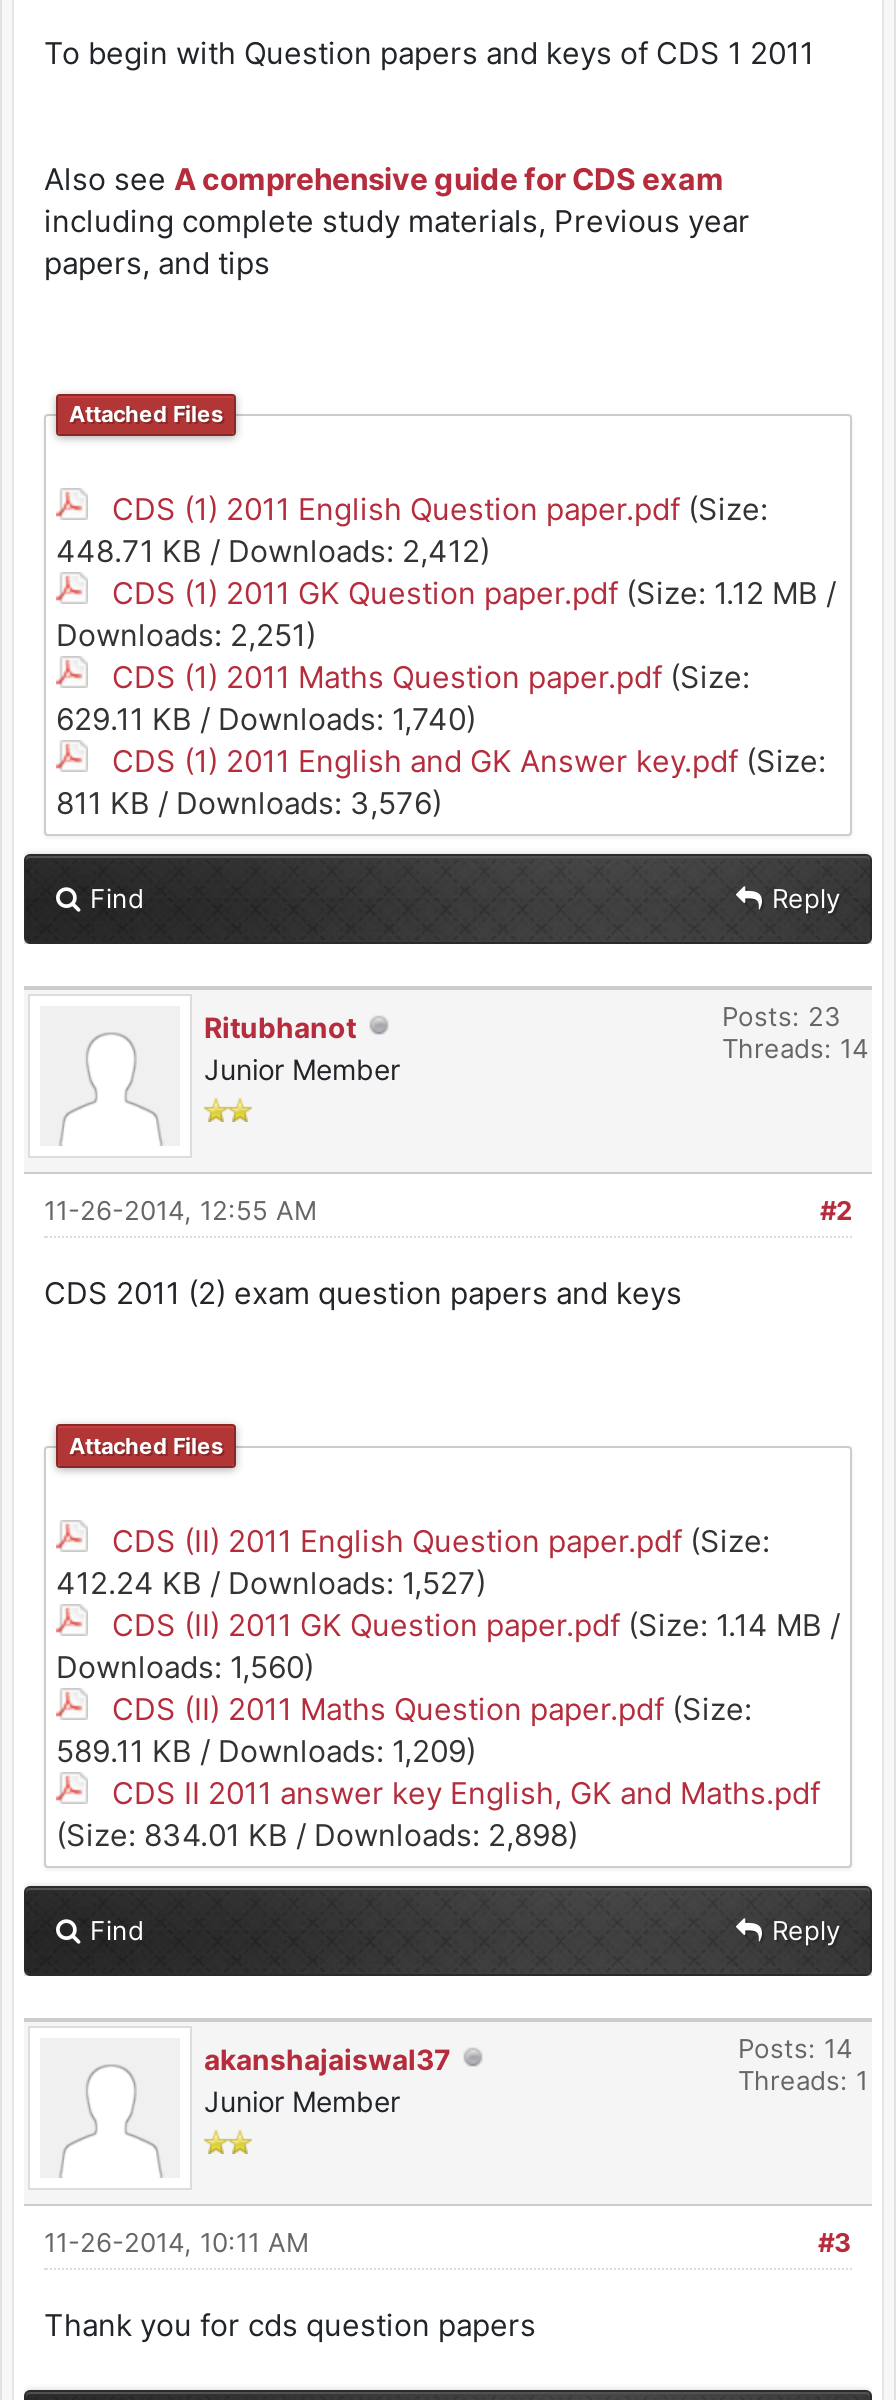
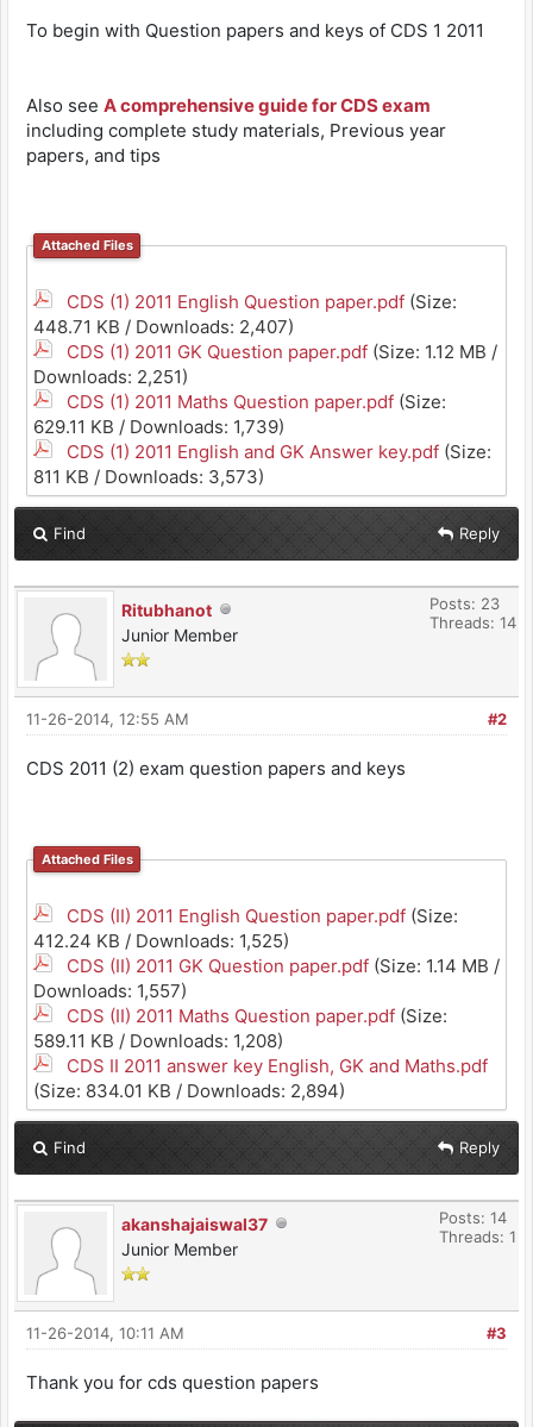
- 448.71 KB / Downloads: 2,412)
+ 448.71 KB / Downloads: 2,407)

- 629.11 KB / Downloads: 1,740)
+ 629.11 KB / Downloads: 1,739)

- 811 KB / Downloads: 3,576)
+ 811 KB / Downloads: 3,573)

- 412.24 KB / Downloads: 1,527)
+ 412.24 KB / Downloads: 1,525)

- Downloads: 1,560)
+ Downloads: 1,557)

- 589.11 KB / Downloads: 1,209)
+ 589.11 KB / Downloads: 1,208)

- (Size: 834.01 KB / Downloads: 2,898)
+ (Size: 834.01 KB / Downloads: 2,894)
